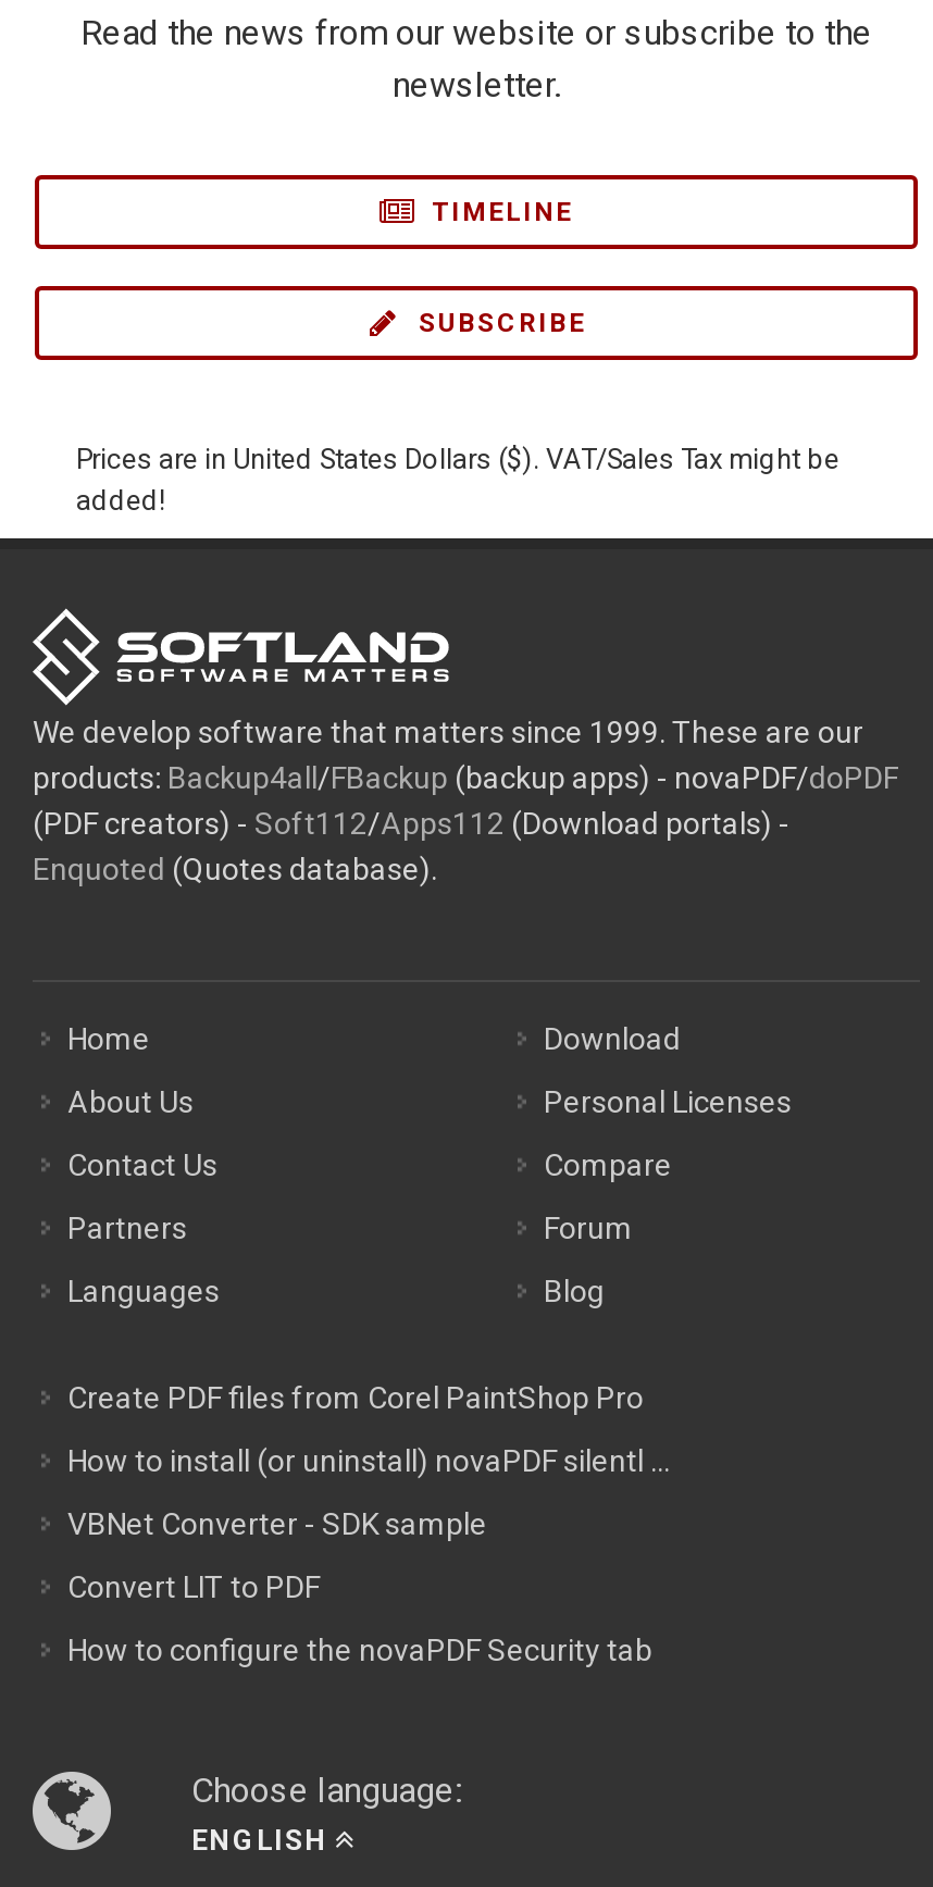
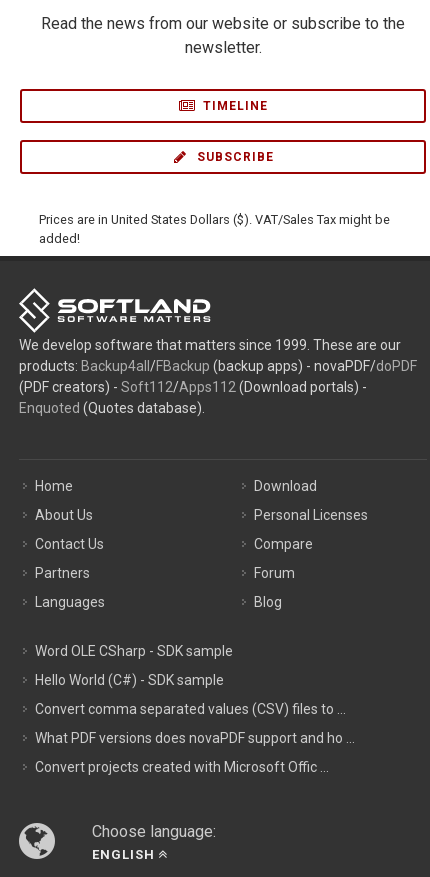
- Create PDF files from Corel PaintShop Pro
+ Word OLE CSharp - SDK sample

- How to install (or uninstall) novaPDF silentl ...
+ Hello World (C#) - SDK sample

- VBNet Converter - SDK sample
+ Convert comma separated values (CSV) files to ...

- Convert LIT to PDF
+ What PDF versions does novaPDF support and ho ...

- How to configure the novaPDF Security tab
+ Convert projects created with Microsoft Offic ...
